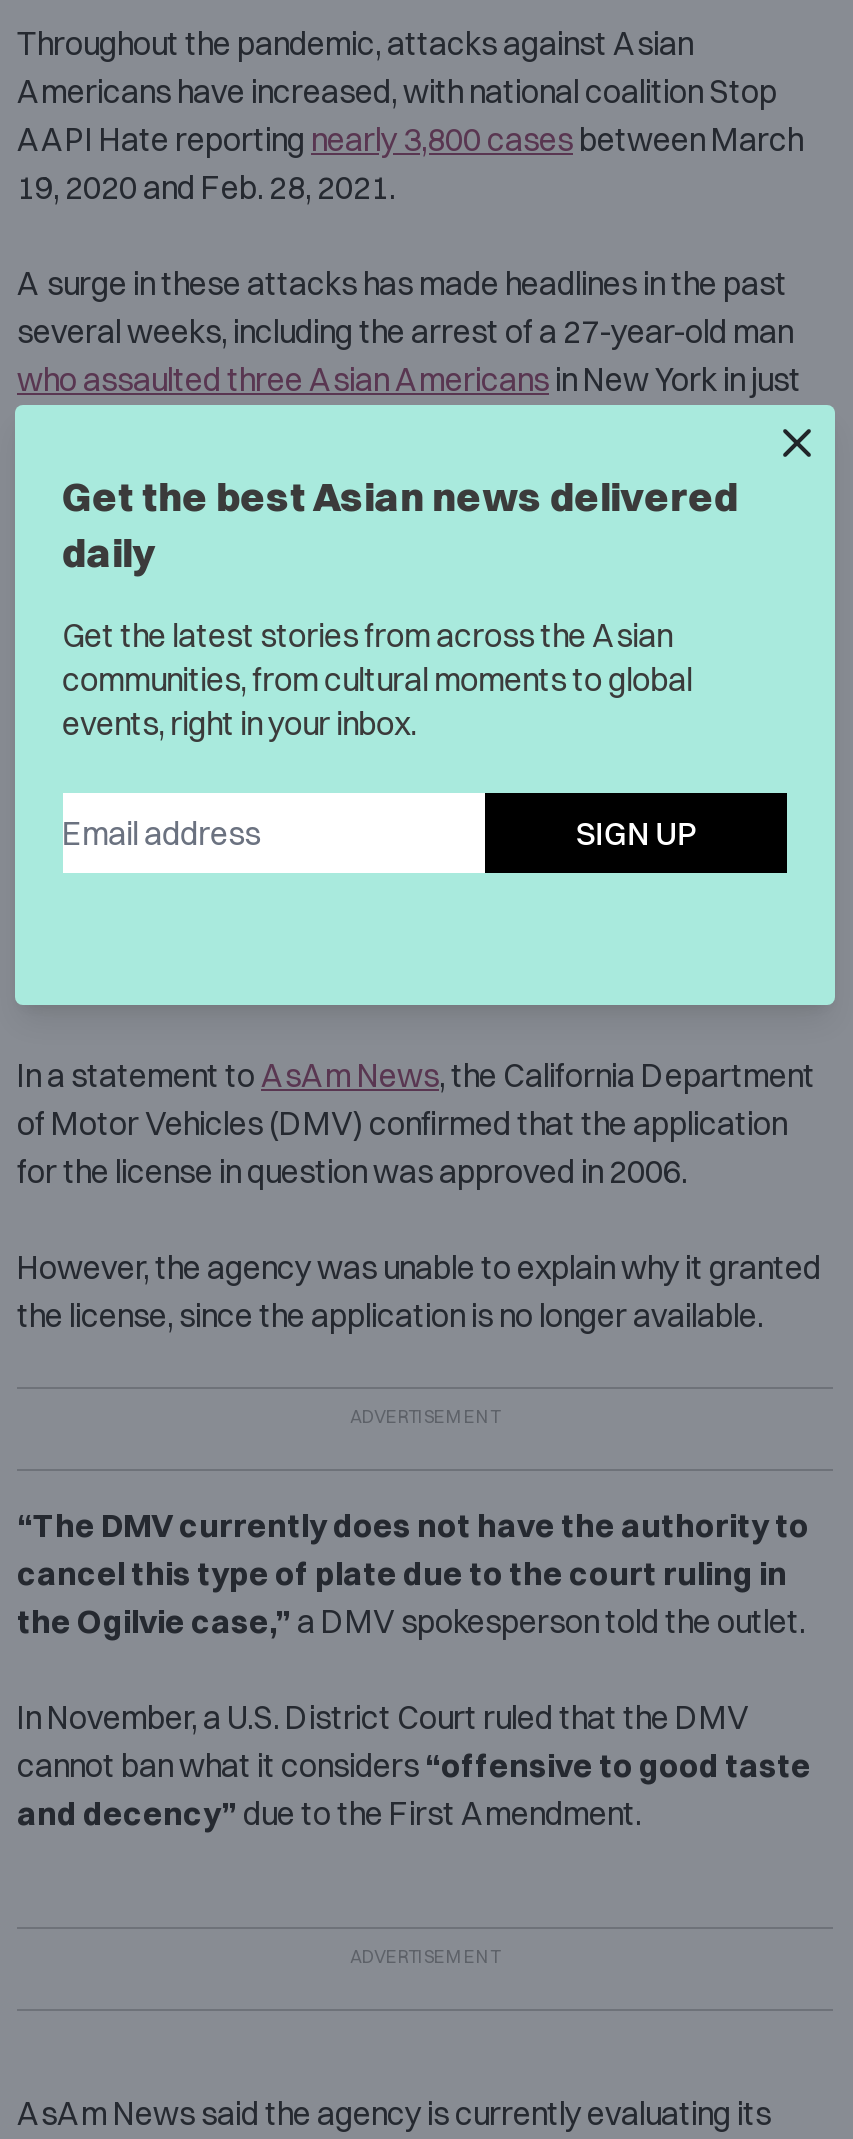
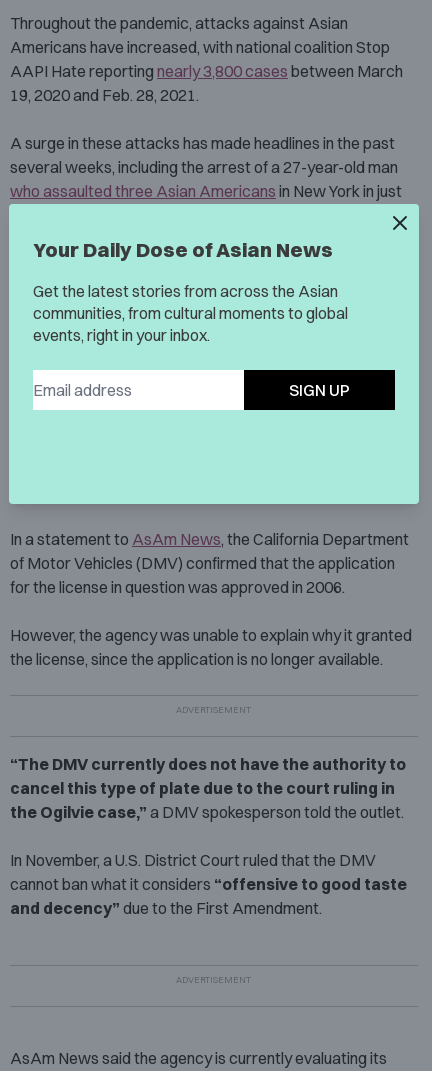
- Get the best Asian news delivered
- daily
+ Your Daily Dose of Asian News

moved up: Get the latest stories from across the Asian | communities, from cultural moments to global | events, right in your inbox. | SIGN UP
